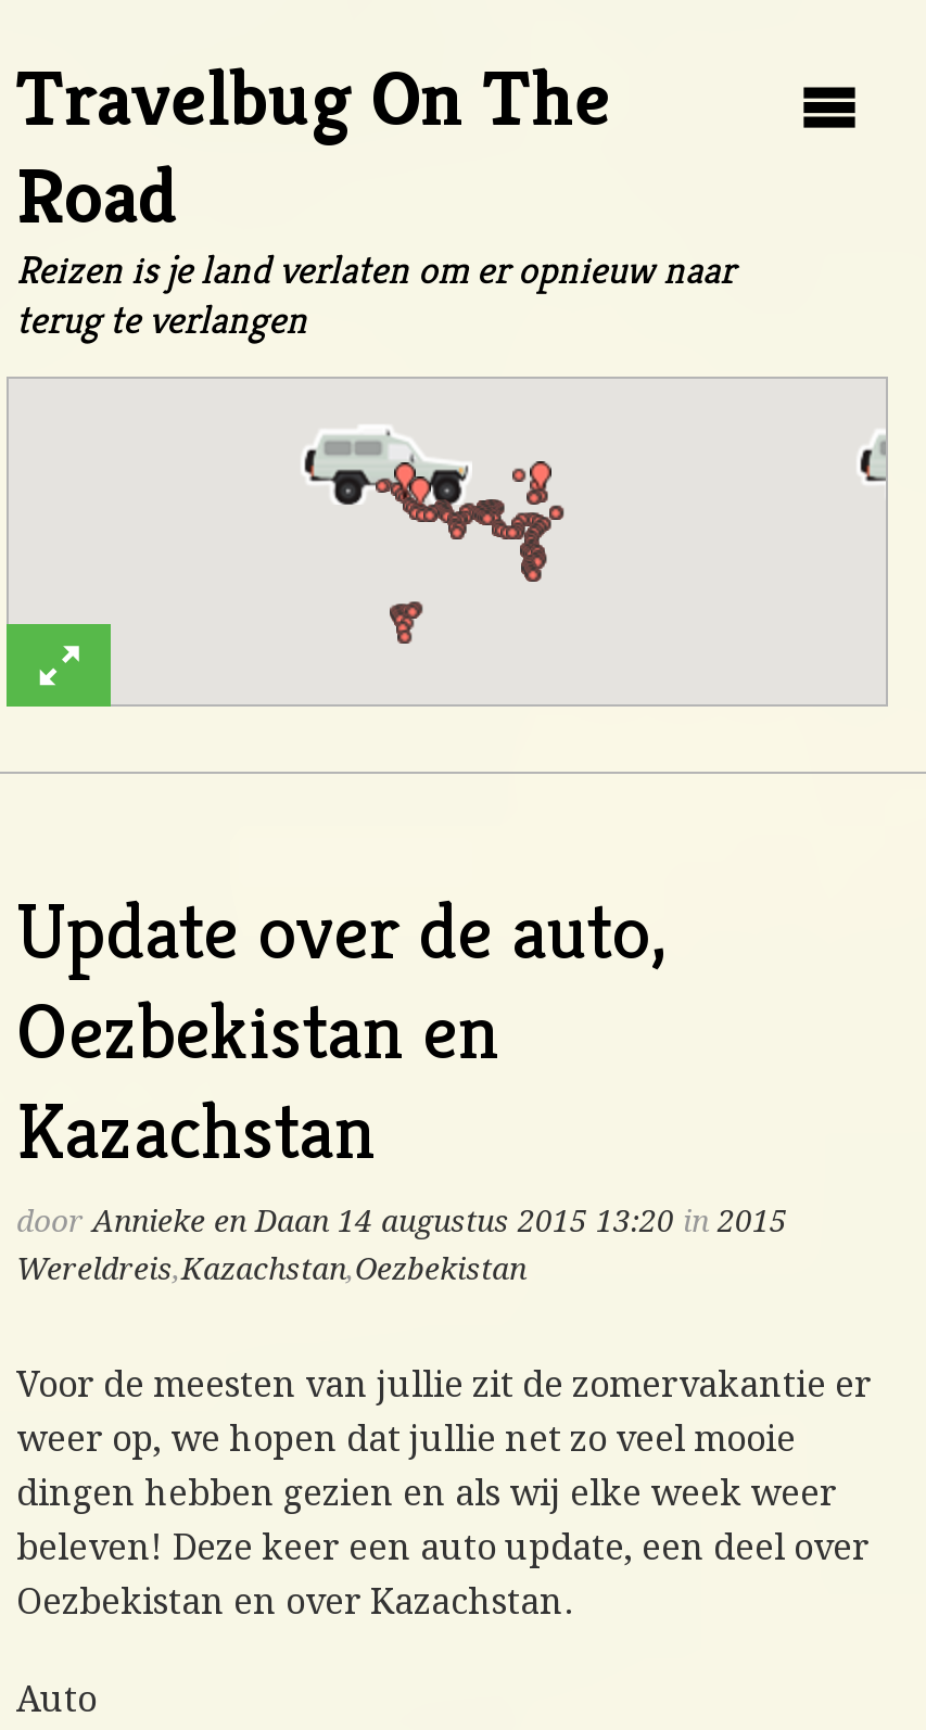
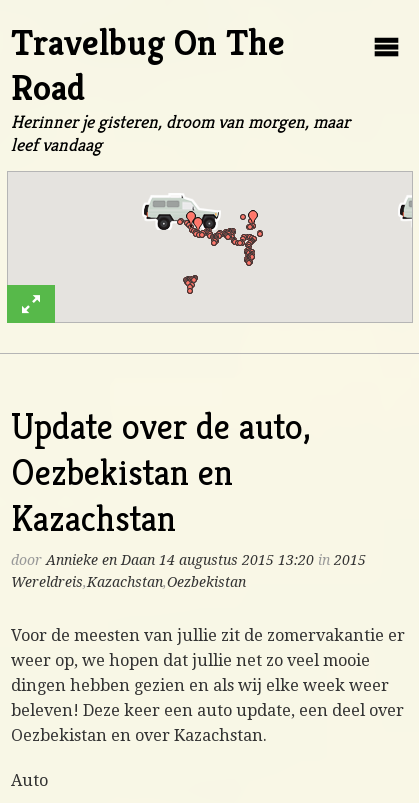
- Reizen is je land verlaten om er opnieuw naar
- terug te verlangen
+ Herinner je gisteren, droom van morgen, maar
+ leef vandaag
